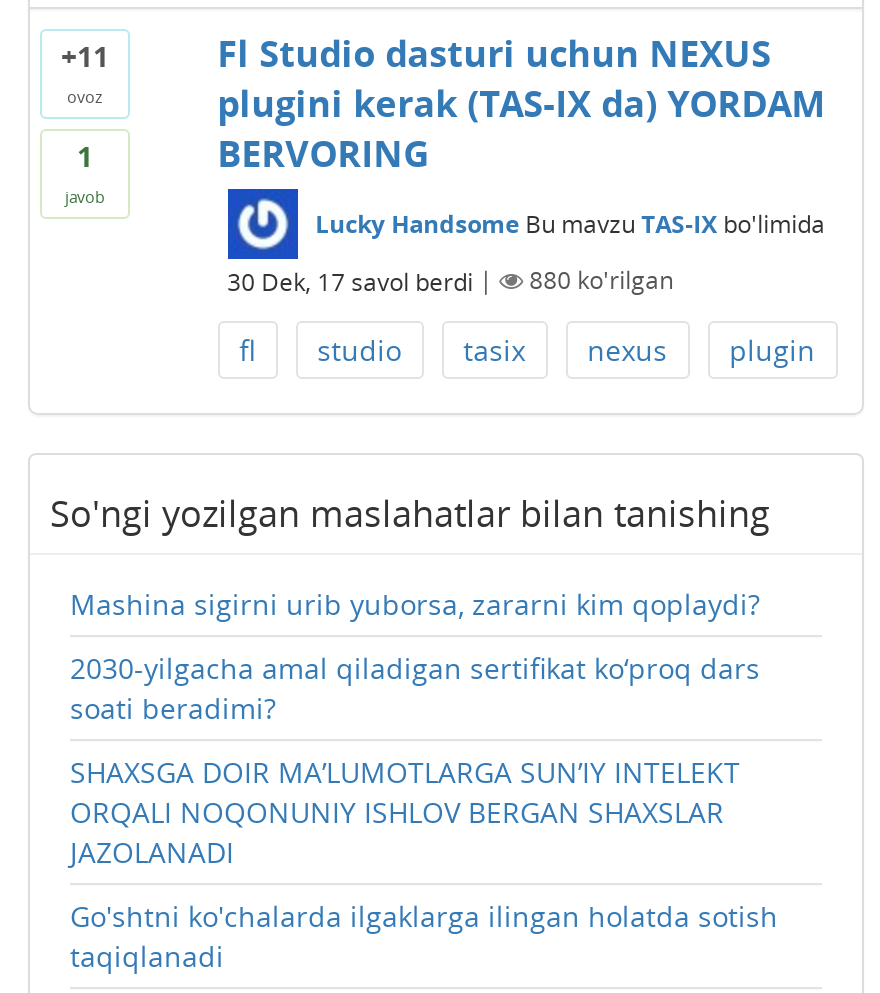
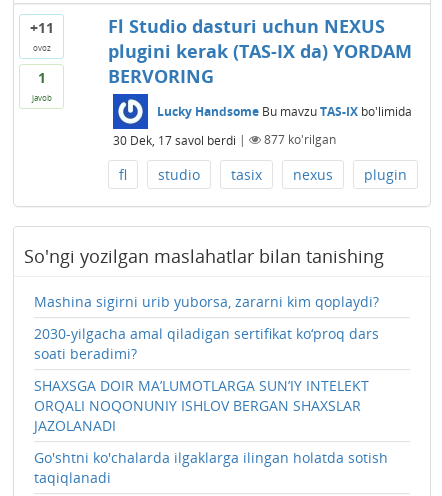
- 880 ko'rilgan
+ 877 ko'rilgan
